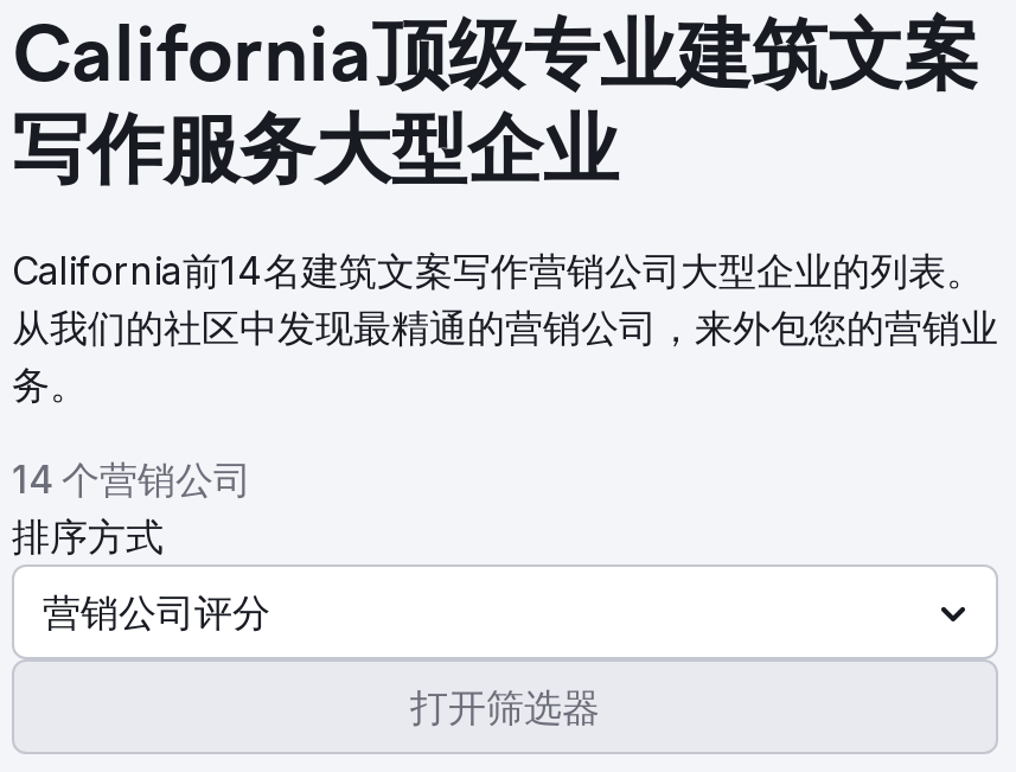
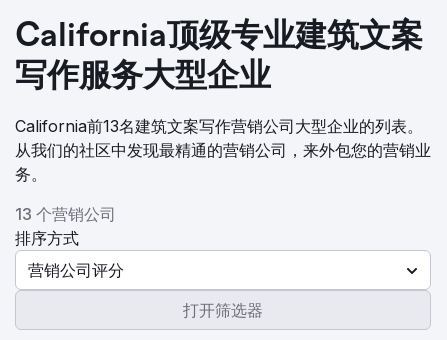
- California前14名建筑文案写作营销公司大型企业的列表。
+ California前13名建筑文案写作营销公司大型企业的列表。

- 14 个营销公司
+ 13 个营销公司
